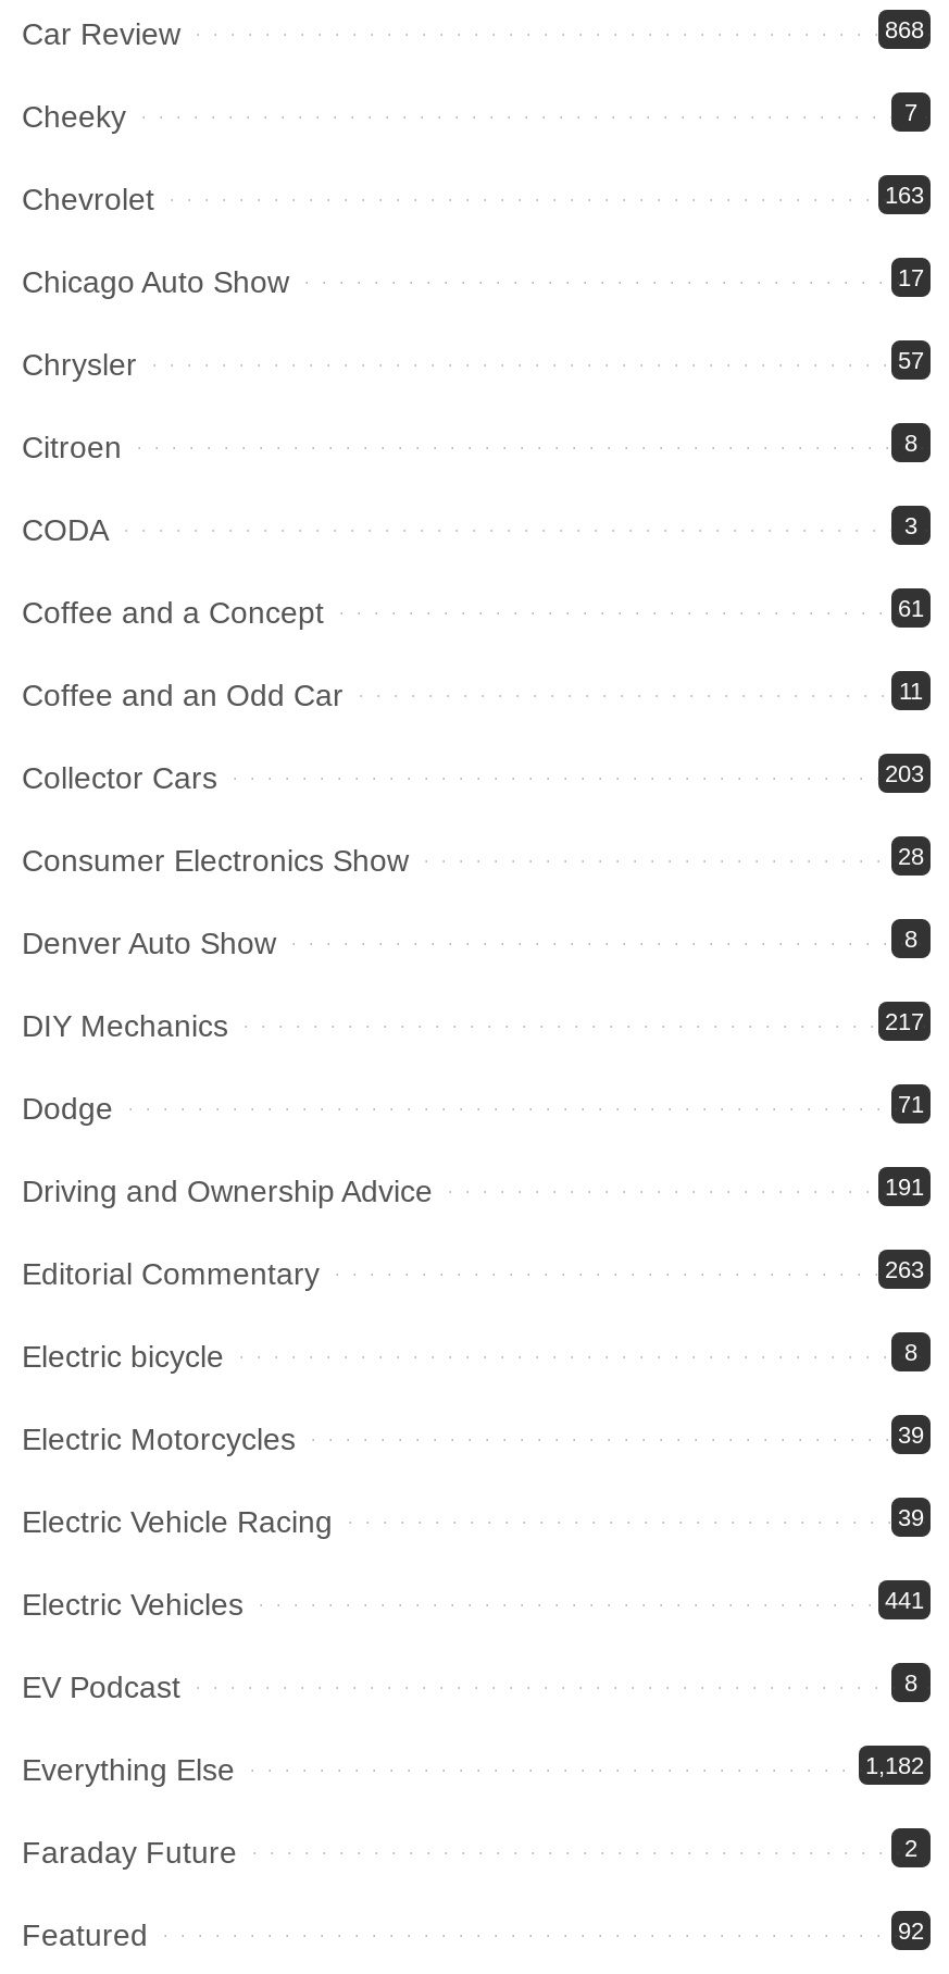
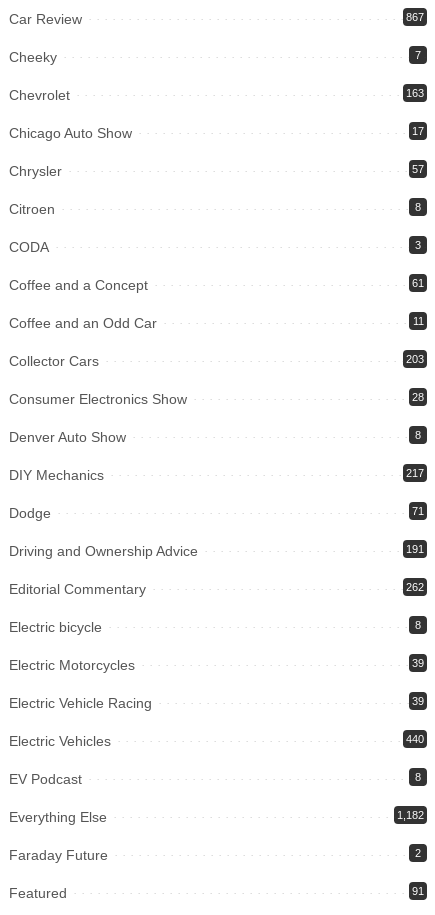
- 868
+ 867

- 263
+ 262

- 441
+ 440

- 92
+ 91
